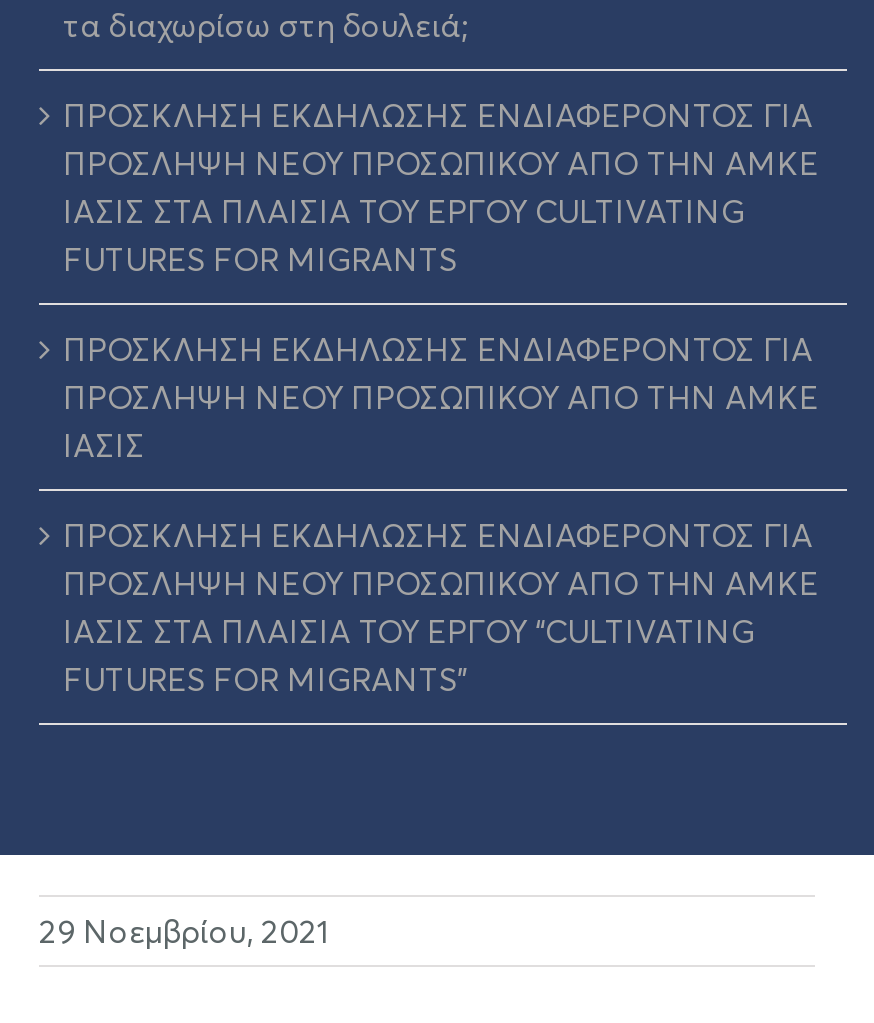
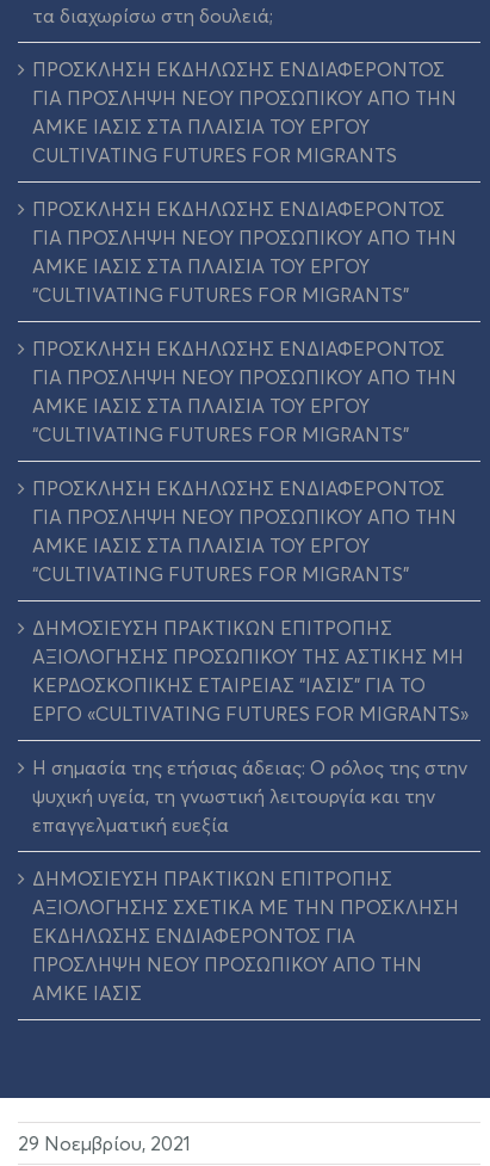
- ΠΡΟΣΚΛΗΣΗ ΕΚΔΗΛΩΣΗΣ ΕΝΔΙΑΦΕΡΟΝΤΟΣ ΓΙΑ
- ΠΡΟΣΛΗΨΗ ΝΕΟΥ ΠΡΟΣΩΠΙΚΟΥ ΑΠΟ ΤΗΝ ΑΜΚΕ
- ΙΑΣΙΣ ΣΤΑ ΠΛΑΙΣΙΑ ΤΟΥ ΕΡΓΟΥ CULTIVATING
- FUTURES FOR MIGRANTS
- ΠΡΟΣΚΛΗΣΗ ΕΚΔΗΛΩΣΗΣ ΕΝΔΙΑΦΕΡΟΝΤΟΣ ΓΙΑ
- ΠΡΟΣΛΗΨΗ ΝΕΟΥ ΠΡΟΣΩΠΙΚΟΥ ΑΠΟ ΤΗΝ ΑΜΚΕ
- ΙΑΣΙΣ
- ΠΡΟΣΚΛΗΣΗ ΕΚΔΗΛΩΣΗΣ ΕΝΔΙΑΦΕΡΟΝΤΟΣ ΓΙΑ
- ΠΡΟΣΛΗΨΗ ΝΕΟΥ ΠΡΟΣΩΠΙΚΟΥ ΑΠΟ ΤΗΝ ΑΜΚΕ
- ΙΑΣΙΣ ΣΤΑ ΠΛΑΙΣΙΑ ΤΟΥ ΕΡΓΟΥ “CULTIVATING
- FUTURES FOR MIGRANTS”
+ ΠΡΟΣΚΛΗΣΗ ΕΚΔΗΛΩΣΗΣ ΕΝΔΙΑΦΕΡΟΝΤΟΣ
+ ΓΙΑ ΠΡΟΣΛΗΨΗ ΝΕΟΥ ΠΡΟΣΩΠΙΚΟΥ ΑΠΟ ΤΗΝ
+ ΑΜΚΕ ΙΑΣΙΣ ΣΤΑ ΠΛΑΙΣΙΑ ΤΟΥ ΕΡΓΟΥ
+ CULTIVATING FUTURES FOR MIGRANTS
+ ΠΡΟΣΚΛΗΣΗ ΕΚΔΗΛΩΣΗΣ ΕΝΔΙΑΦΕΡΟΝΤΟΣ
+ ΓΙΑ ΠΡΟΣΛΗΨΗ ΝΕΟΥ ΠΡΟΣΩΠΙΚΟΥ ΑΠΟ ΤΗΝ
+ ΑΜΚΕ ΙΑΣΙΣ ΣΤΑ ΠΛΑΙΣΙΑ ΤΟΥ ΕΡΓΟΥ
+ “CULTIVATING FUTURES FOR MIGRANTS”
+ ΠΡΟΣΚΛΗΣΗ ΕΚΔΗΛΩΣΗΣ ΕΝΔΙΑΦΕΡΟΝΤΟΣ
+ ΓΙΑ ΠΡΟΣΛΗΨΗ ΝΕΟΥ ΠΡΟΣΩΠΙΚΟΥ ΑΠΟ ΤΗΝ
+ ΑΜΚΕ ΙΑΣΙΣ ΣΤΑ ΠΛΑΙΣΙΑ ΤΟΥ ΕΡΓΟΥ
+ “CULTIVATING FUTURES FOR MIGRANTS”
+ ΠΡΟΣΚΛΗΣΗ ΕΚΔΗΛΩΣΗΣ ΕΝΔΙΑΦΕΡΟΝΤΟΣ
+ ΓΙΑ ΠΡΟΣΛΗΨΗ ΝΕΟΥ ΠΡΟΣΩΠΙΚΟΥ ΑΠΟ ΤΗΝ
+ ΑΜΚΕ ΙΑΣΙΣ ΣΤΑ ΠΛΑΙΣΙΑ ΤΟΥ ΕΡΓΟΥ
+ “CULTIVATING FUTURES FOR MIGRANTS”
+ ΔΗΜΟΣΙΕΥΣΗ ΠΡΑΚΤΙΚΩΝ ΕΠΙΤΡΟΠΗΣ
+ ΑΞΙΟΛΟΓΗΣΗΣ ΠΡΟΣΩΠΙΚΟΥ ΤΗΣ ΑΣΤΙΚΗΣ ΜΗ
+ ΚΕΡΔΟΣΚΟΠΙΚΗΣ ΕΤΑΙΡΕΙΑΣ “ΙΑΣΙΣ” ΓΙΑ ΤΟ
+ ΕΡΓΟ «CULTIVATING FUTURES FOR MIGRANTS»
+ Η σημασία της ετήσιας άδειας: Ο ρόλος της στην
+ ψυχική υγεία, τη γνωστική λειτουργία και την
+ επαγγελματική ευεξία
+ ΔΗΜΟΣΙΕΥΣΗ ΠΡΑΚΤΙΚΩΝ ΕΠΙΤΡΟΠΗΣ
+ ΑΞΙΟΛΟΓΗΣΗΣ ΣΧΕΤΙΚΑ ΜΕ ΤΗΝ ΠΡΟΣΚΛΗΣΗ
+ ΕΚΔΗΛΩΣΗΣ ΕΝΔΙΑΦΕΡΟΝΤΟΣ ΓΙΑ
+ ΠΡΟΣΛΗΨΗ ΝΕΟΥ ΠΡΟΣΩΠΙΚΟΥ ΑΠΟ ΤΗΝ
+ ΑΜΚΕ ΙΑΣΙΣ
